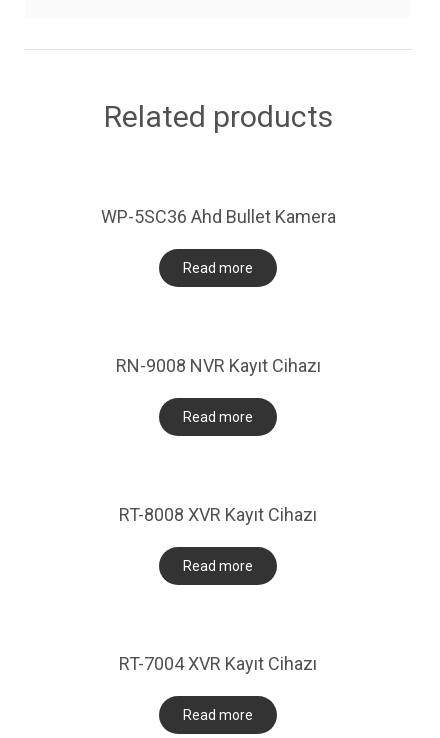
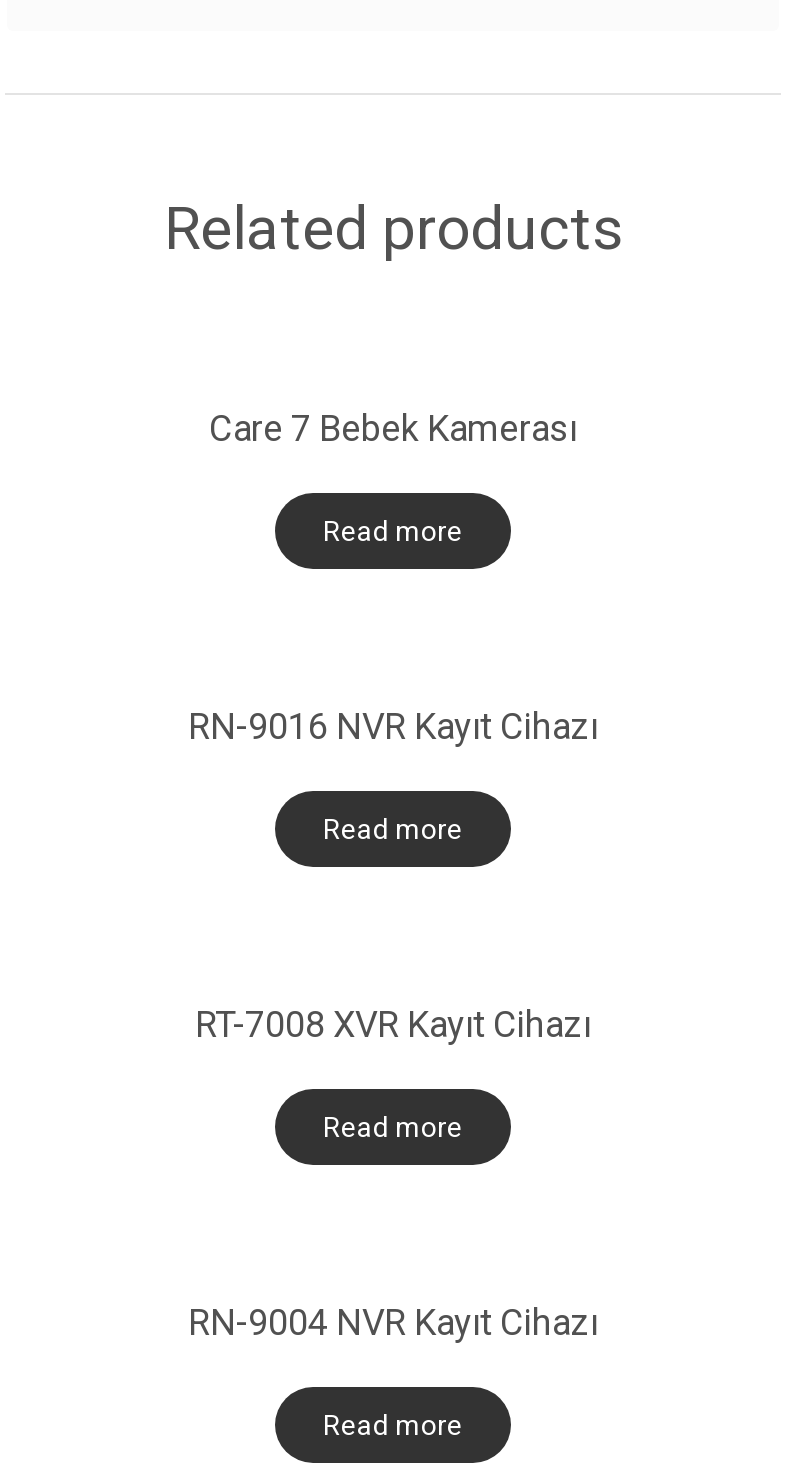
- WP-5SC36 Ahd Bullet Kamera
+ Care 7 Bebek Kamerası

- RN-9008 NVR Kayıt Cihazı
+ RN-9016 NVR Kayıt Cihazı

- RT-8008 XVR Kayıt Cihazı
+ RT-7008 XVR Kayıt Cihazı

- RT-7004 XVR Kayıt Cihazı
+ RN-9004 NVR Kayıt Cihazı
